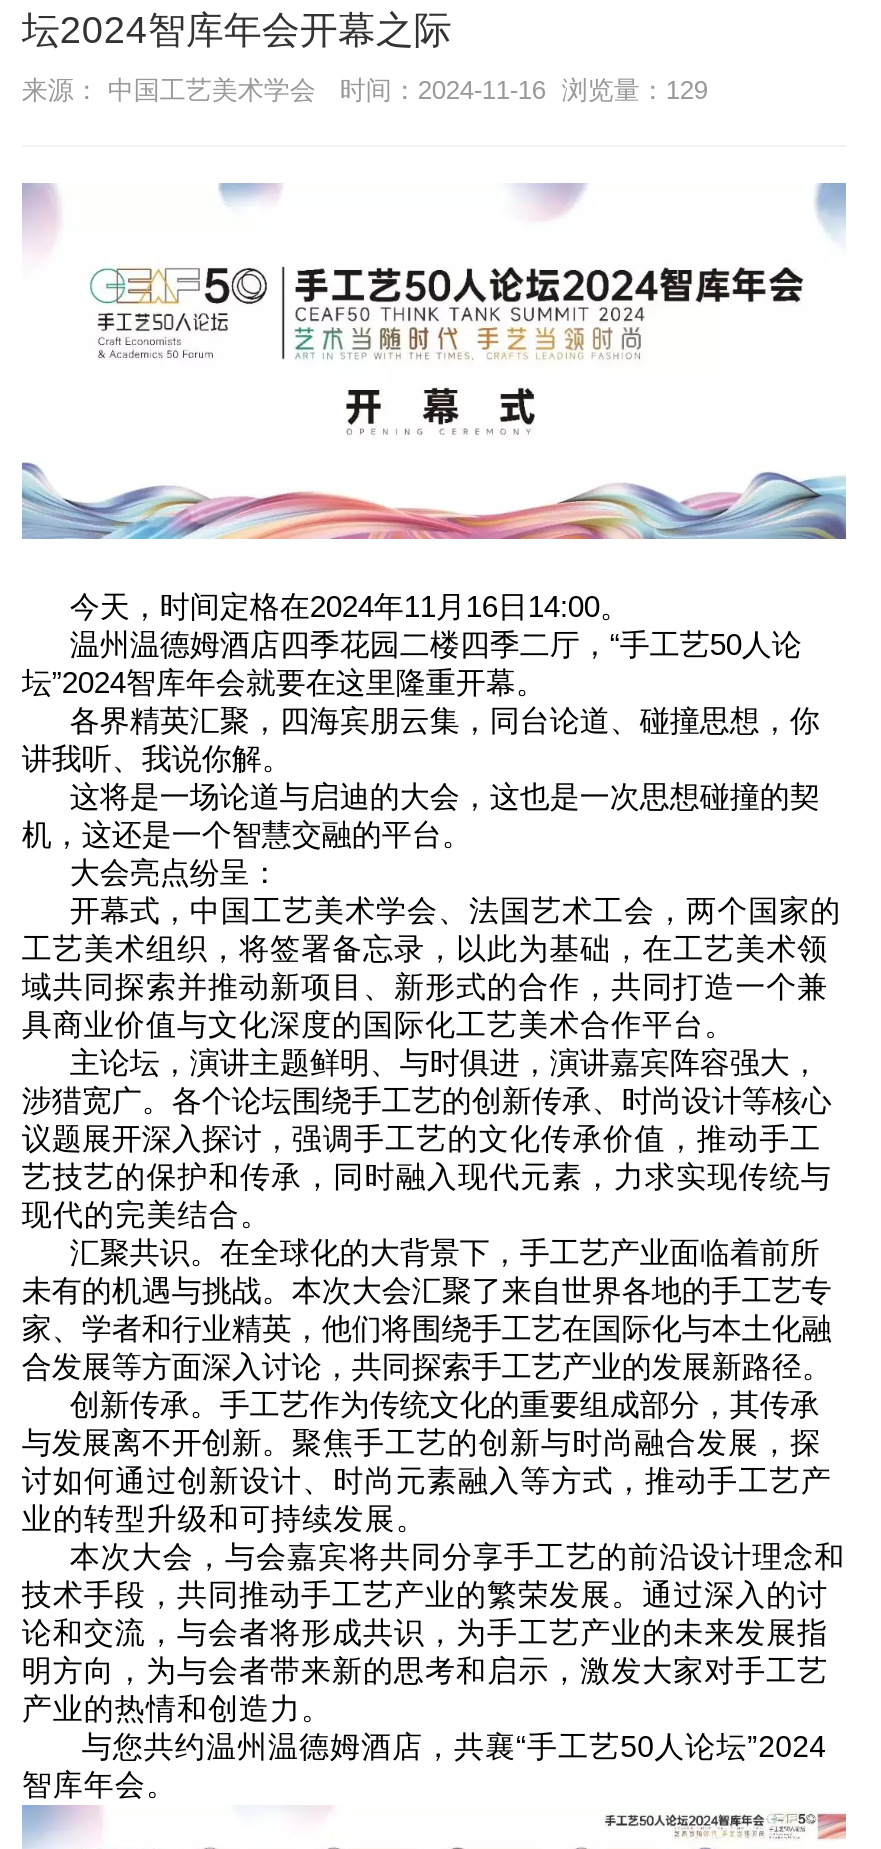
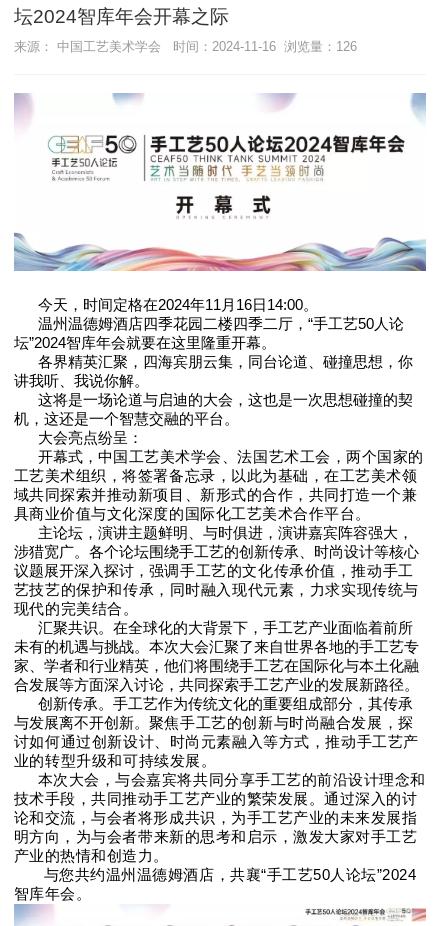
- 来源： 中国工艺美术学会 时间：2024-11-16 浏览量：129
+ 来源： 中国工艺美术学会 时间：2024-11-16 浏览量：126
